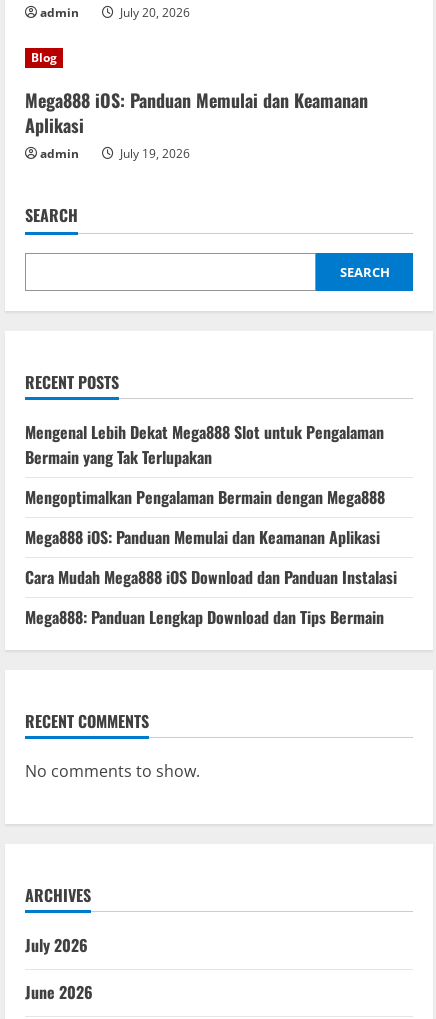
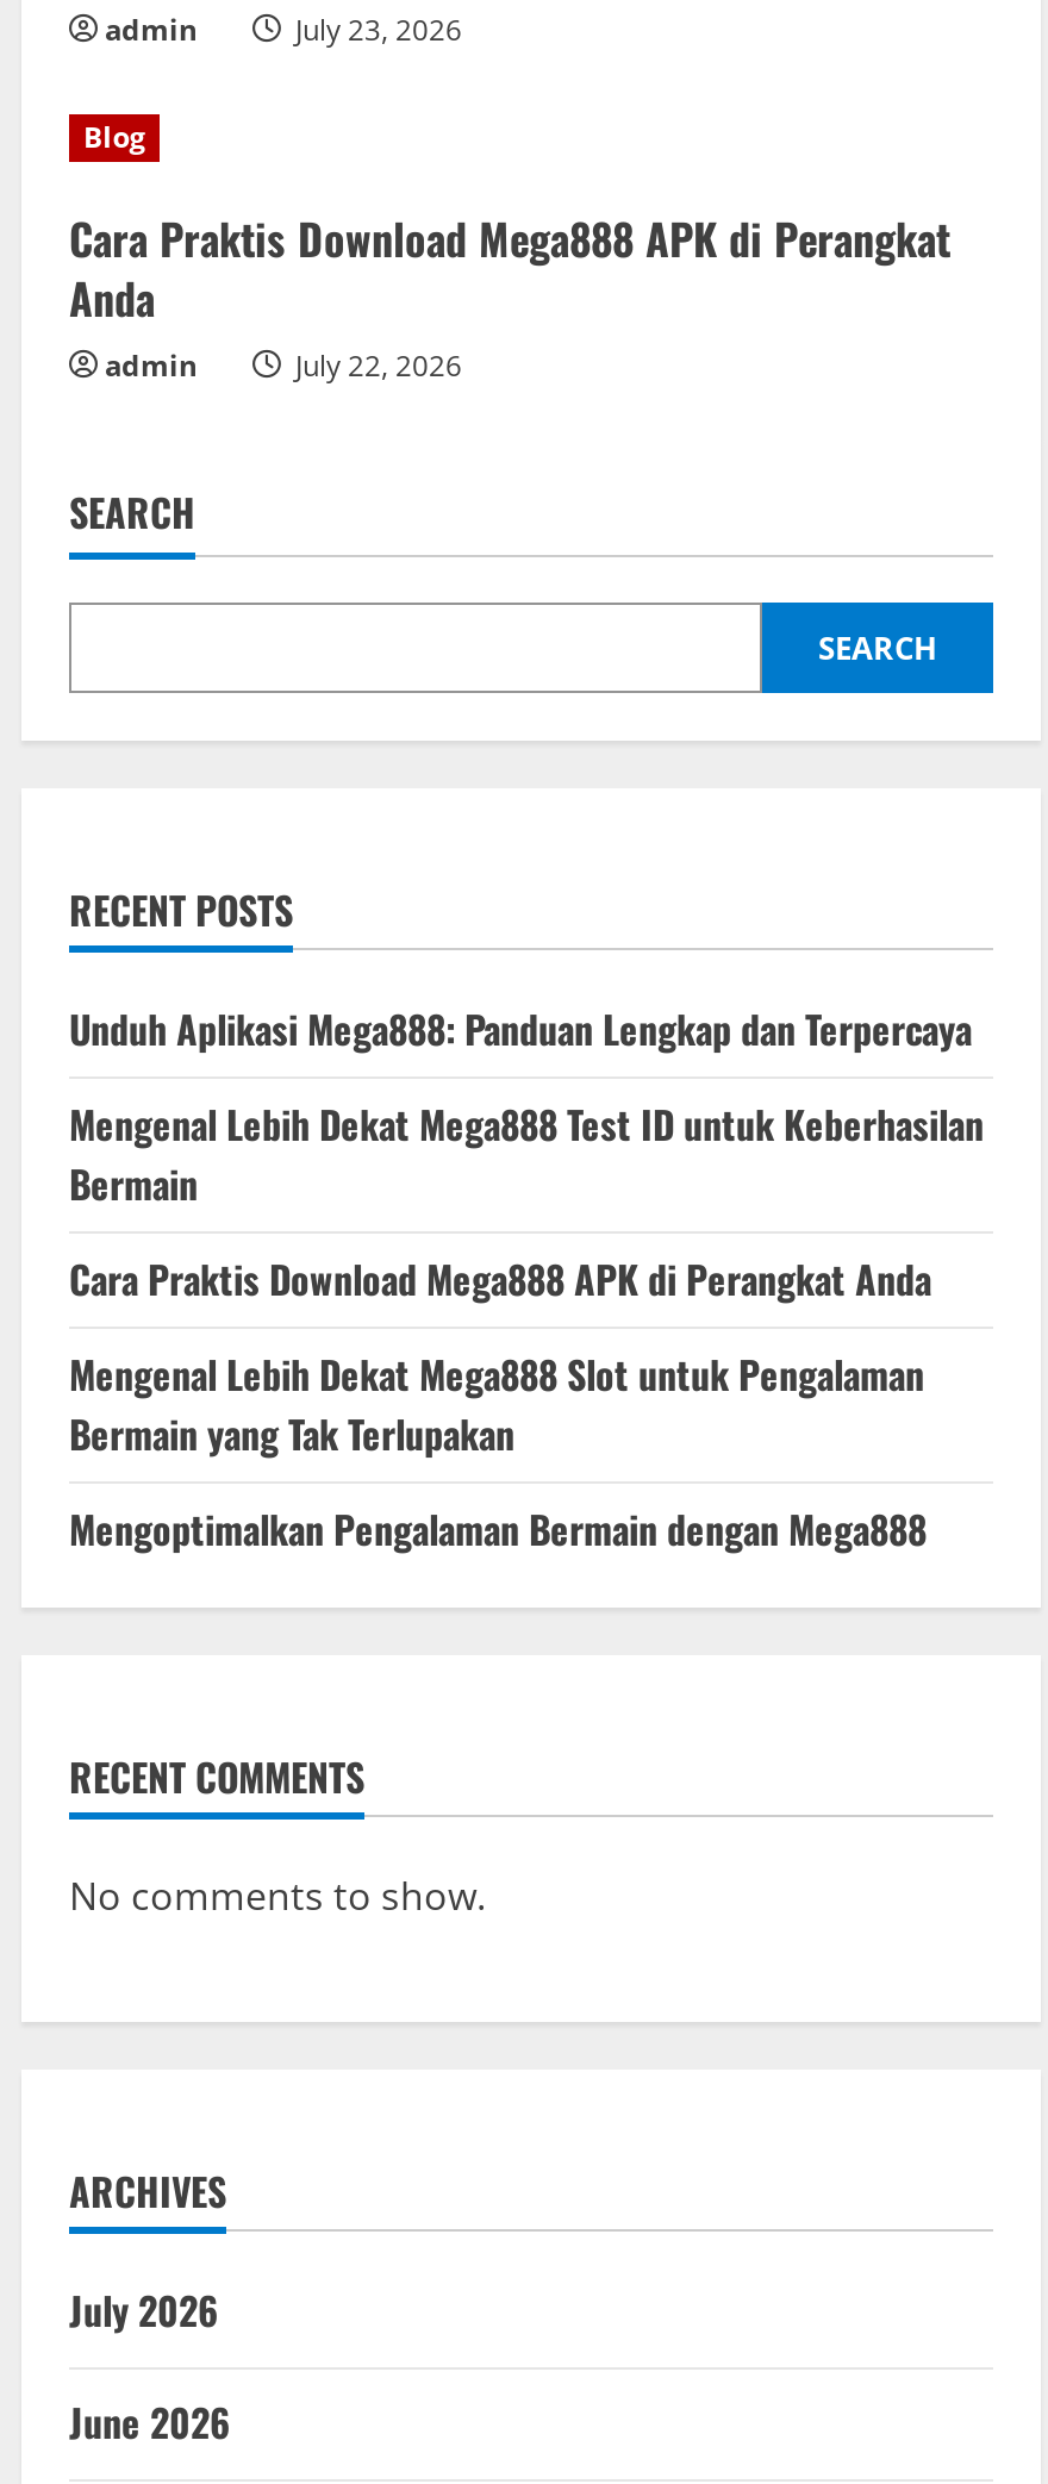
- July 20, 2026
+ July 23, 2026

- Mega888 iOS: Panduan Memulai dan Keamanan
- Aplikasi
+ Cara Praktis Download Mega888 APK di Perangkat
+ Anda

- July 19, 2026
+ July 22, 2026

+ Unduh Aplikasi Mega888: Panduan Lengkap dan Terpercaya
+ Mengenal Lebih Dekat Mega888 Test ID untuk Keberhasilan
+ Bermain
+ Cara Praktis Download Mega888 APK di Perangkat Anda

moved down: Mengenal Lebih Dekat Mega888 Slot untuk Pengalaman | Bermain yang Tak Terlupakan | Mengoptimalkan Pengalaman Bermain dengan Mega888

- Mega888 iOS: Panduan Memulai dan Keamanan Aplikasi
- Cara Mudah Mega888 iOS Download dan Panduan Instalasi
- Mega888: Panduan Lengkap Download dan Tips Bermain
